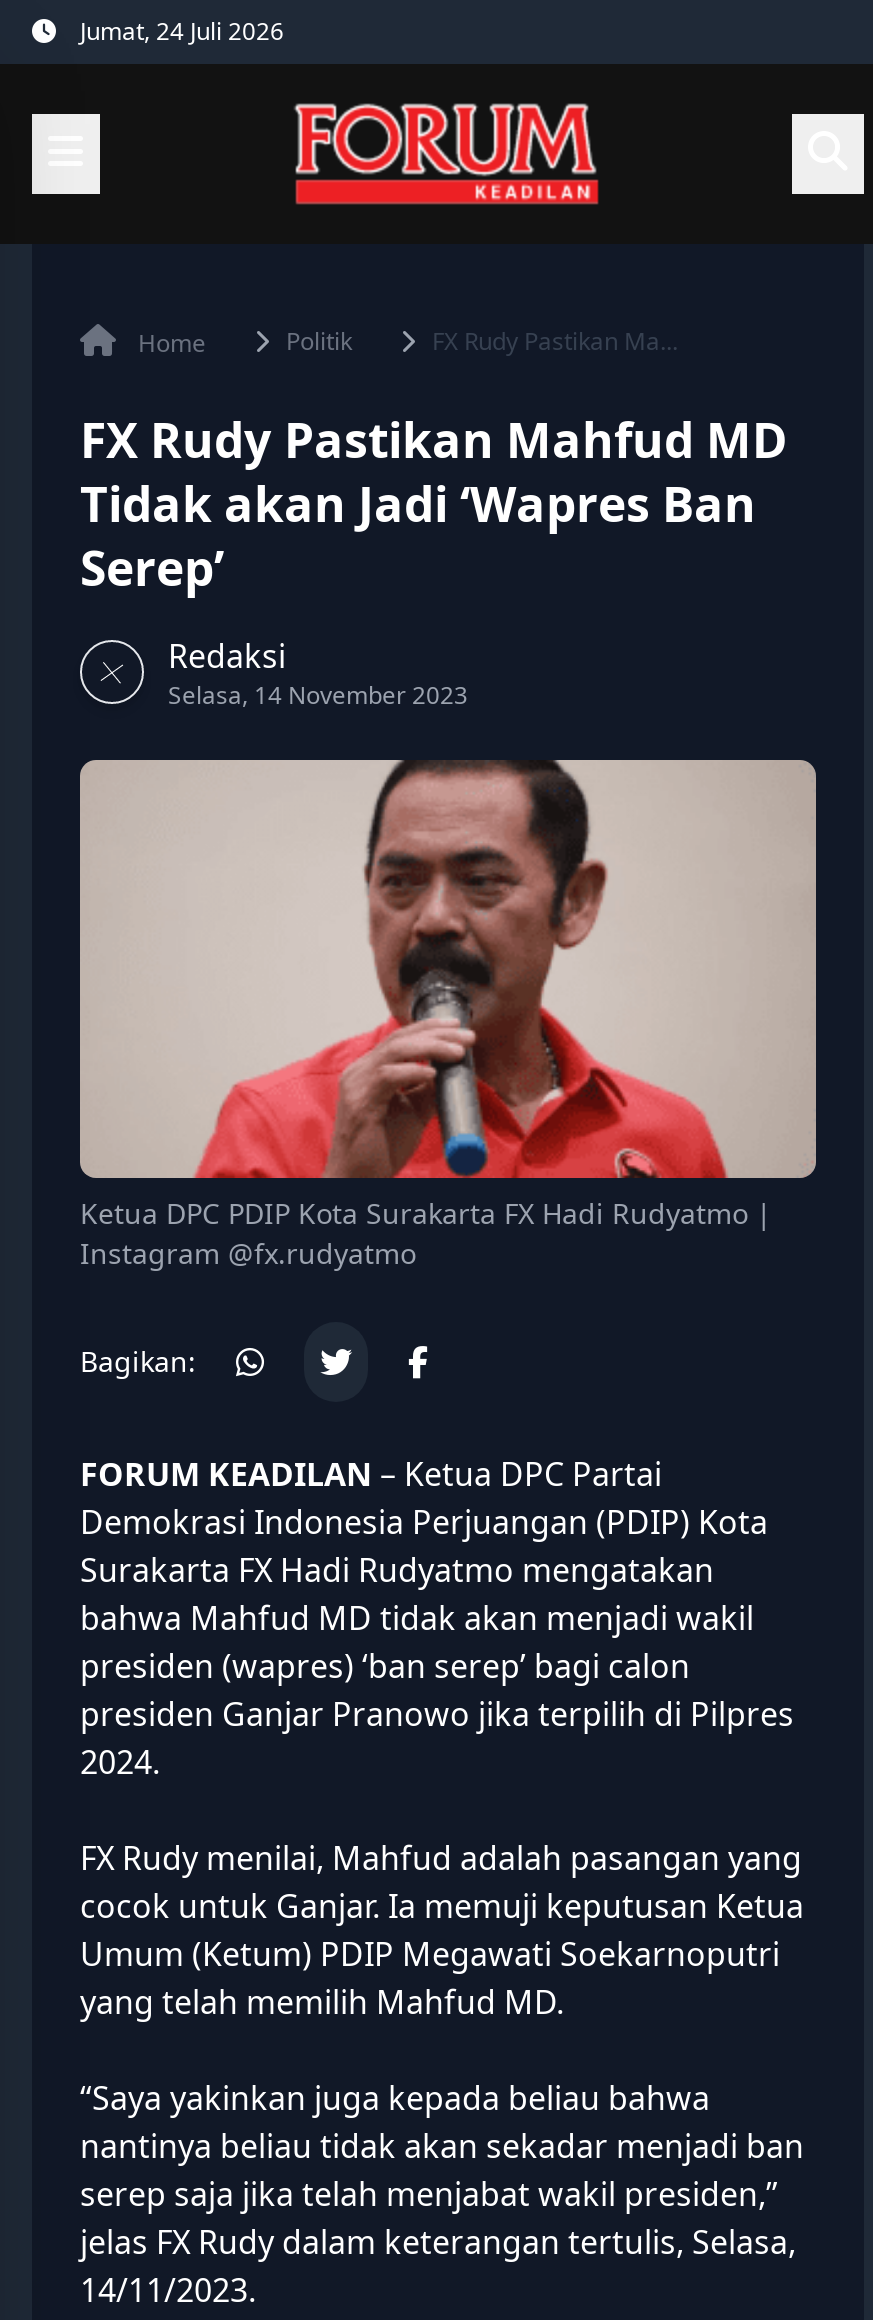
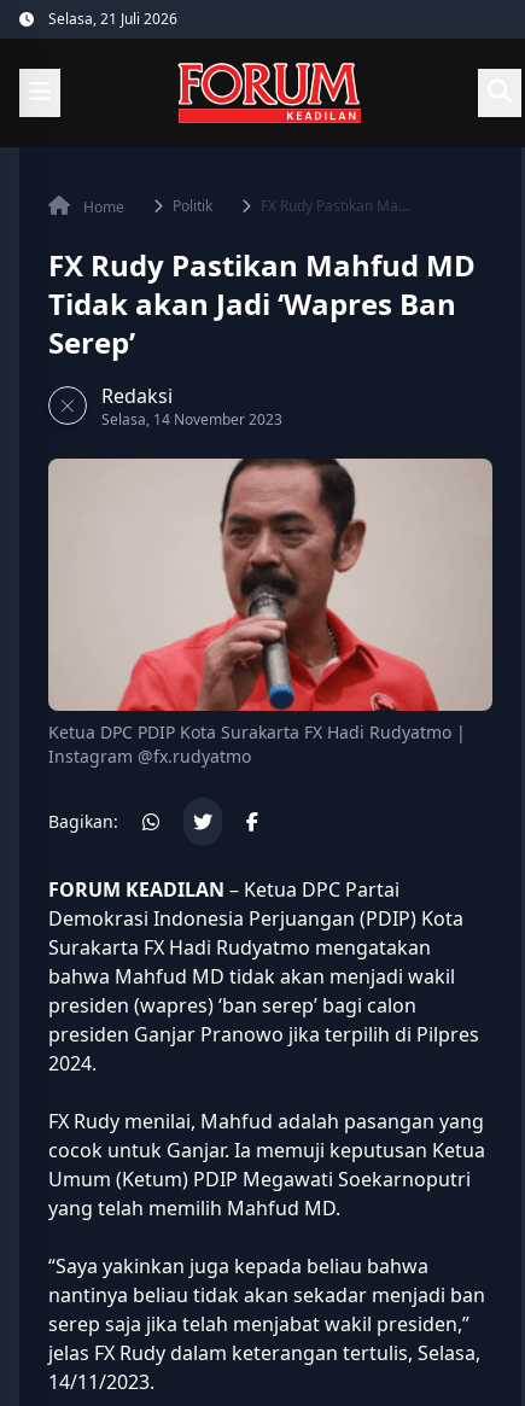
- Jumat, 24 Juli 2026
+ Selasa, 21 Juli 2026
